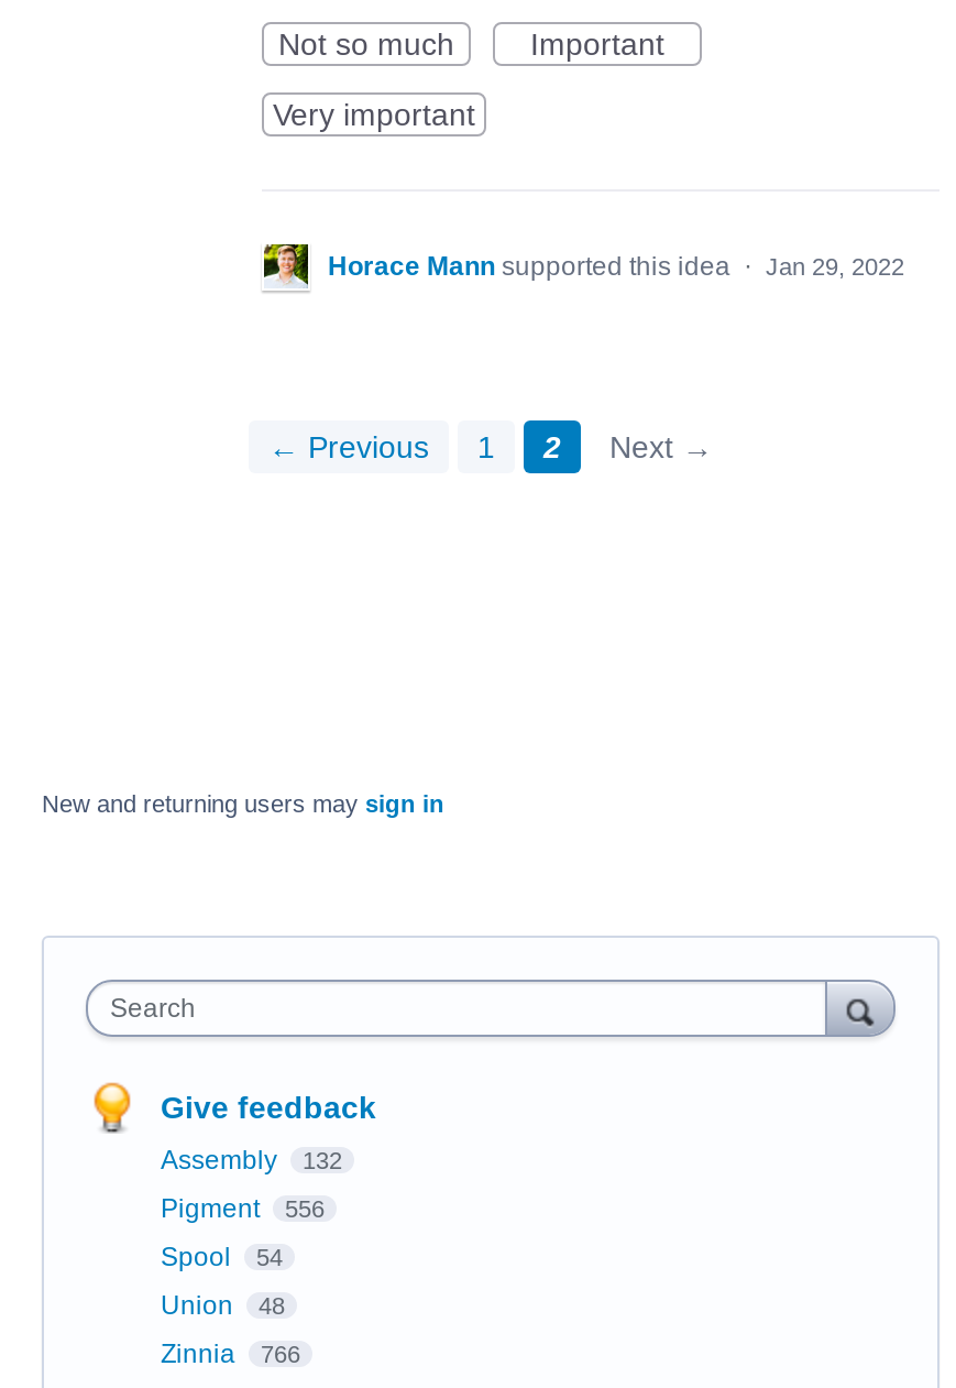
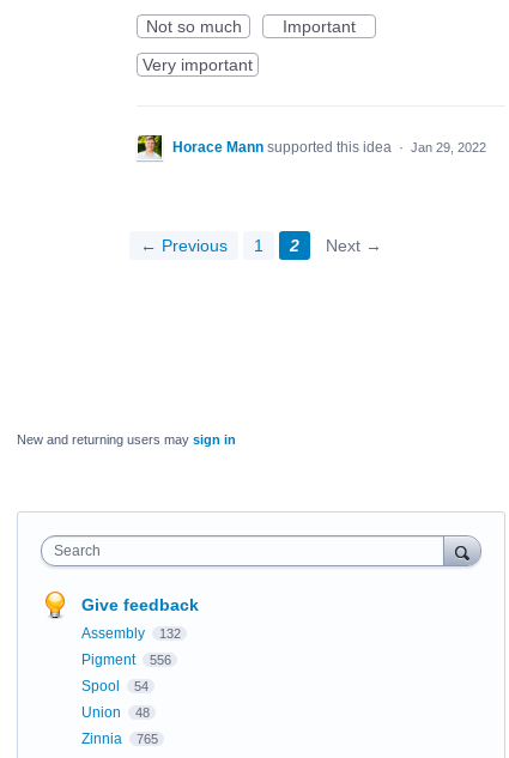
- Zinnia 766
+ Zinnia 765
